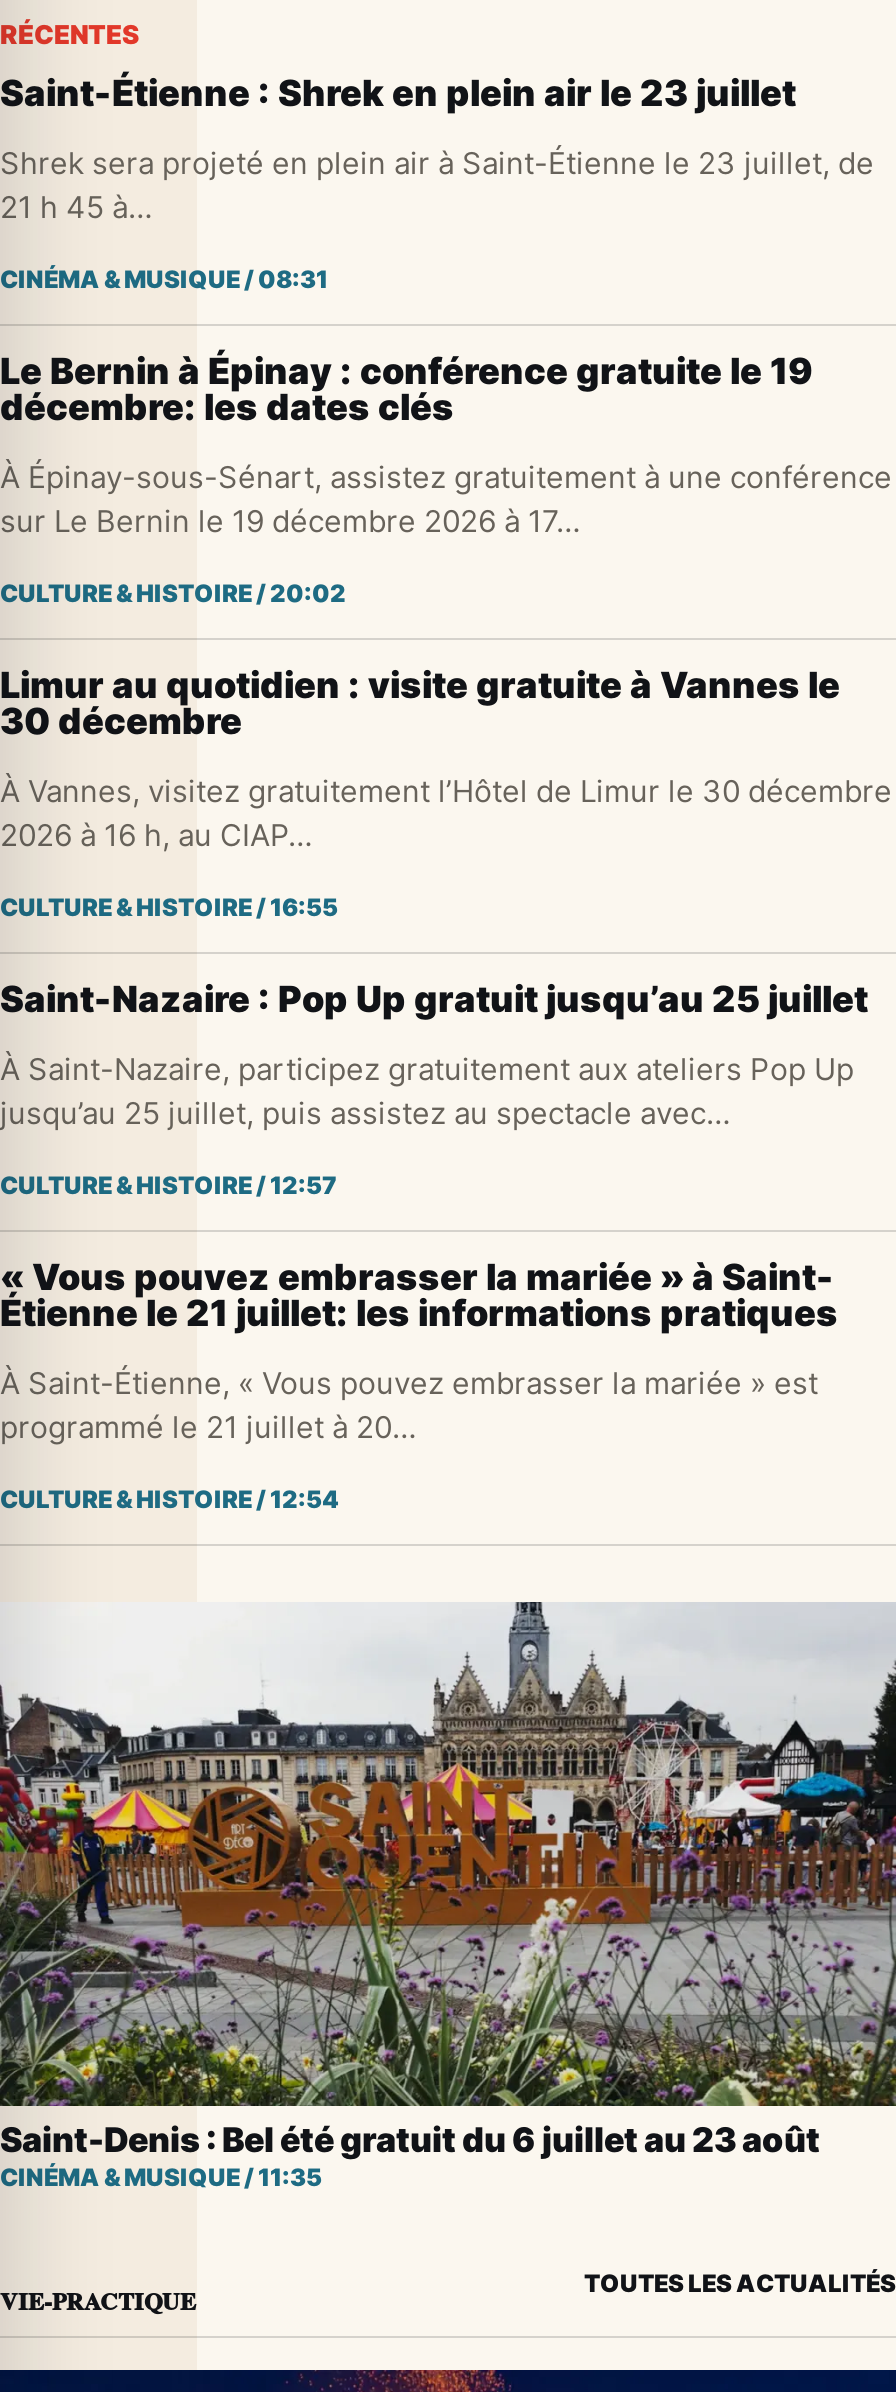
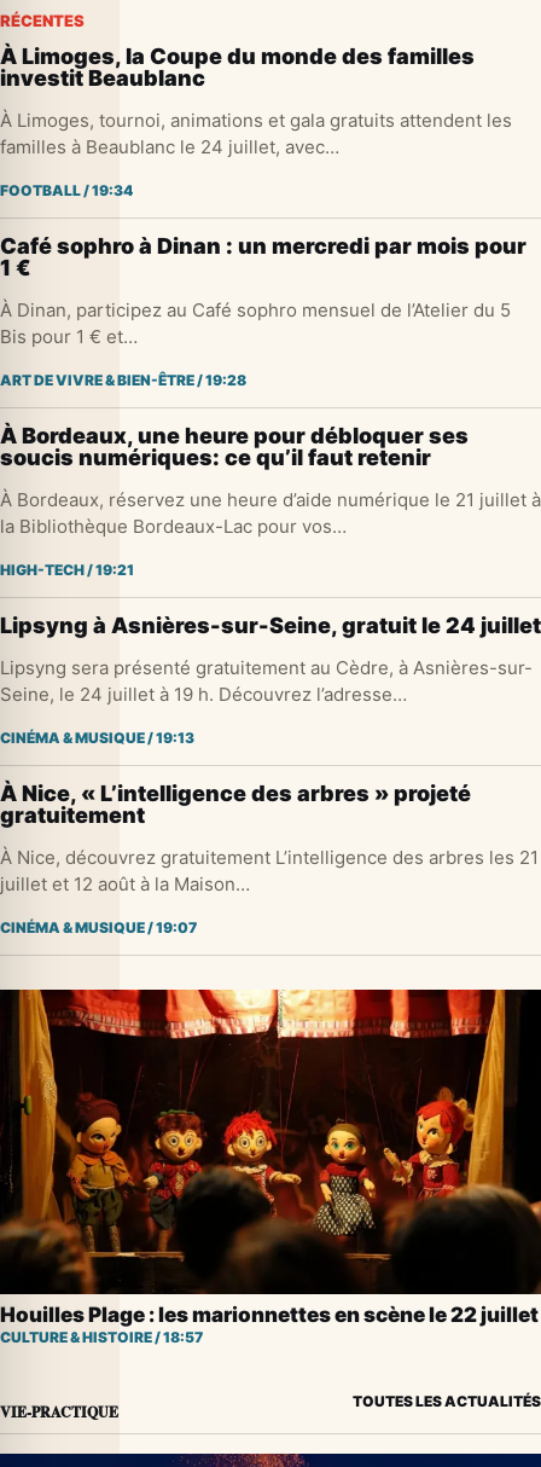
- Saint-Étienne : Shrek en plein air le 23 juillet
+ À Limoges, la Coupe du monde des familles
+ investit Beaublanc

- Shrek sera projeté en plein air à Saint-Étienne le 23 juillet, de
- 21 h 45 à…
+ À Limoges, tournoi, animations et gala gratuits attendent les
+ familles à Beaublanc le 24 juillet, avec…

- CINÉMA & MUSIQUE/08:31
+ FOOTBALL/19:34

- Le Bernin à Épinay : conférence gratuite le 19
- décembre: les dates clés
+ Café sophro à Dinan : un mercredi par mois pour
+ 1 €

- À Épinay-sous-Sénart, assistez gratuitement à une conférence
- sur Le Bernin le 19 décembre 2026 à 17…
+ À Dinan, participez au Café sophro mensuel de l’Atelier du 5
+ Bis pour 1 € et…

- CULTURE & HISTOIRE/20:02
+ ART DE VIVRE & BIEN-ÊTRE/19:28

- Limur au quotidien : visite gratuite à Vannes le
- 30 décembre
+ À Bordeaux, une heure pour débloquer ses
+ soucis numériques: ce qu’il faut retenir

- À Vannes, visitez gratuitement l’Hôtel de Limur le 30 décembre
- 2026 à 16 h, au CIAP…
+ À Bordeaux, réservez une heure d’aide numérique le 21 juillet à
+ la Bibliothèque Bordeaux-Lac pour vos…

- CULTURE & HISTOIRE/16:55
+ HIGH-TECH/19:21

- Saint-Nazaire : Pop Up gratuit jusqu’au 25 juillet
+ Lipsyng à Asnières-sur-Seine, gratuit le 24 juillet

- À Saint-Nazaire, participez gratuitement aux ateliers Pop Up
- jusqu’au 25 juillet, puis assistez au spectacle avec…
+ Lipsyng sera présenté gratuitement au Cèdre, à Asnières-sur-
+ Seine, le 24 juillet à 19 h. Découvrez l’adresse…

- CULTURE & HISTOIRE/12:57
+ CINÉMA & MUSIQUE/19:13

- « Vous pouvez embrasser la mariée » à Saint-
- Étienne le 21 juillet: les informations pratiques
+ À Nice, « L’intelligence des arbres » projeté
+ gratuitement

- À Saint-Étienne, « Vous pouvez embrasser la mariée » est
- programmé le 21 juillet à 20…
+ À Nice, découvrez gratuitement L’intelligence des arbres les 21
+ juillet et 12 août à la Maison…

- CULTURE & HISTOIRE/12:54
+ CINÉMA & MUSIQUE/19:07

- [image]
- Saint-Denis : Bel été gratuit du 6 juillet au 23 août
- CINÉMA & MUSIQUE/11:35
+ [image]
+ Houilles Plage : les marionnettes en scène le 22 juillet
+ CULTURE & HISTOIRE/18:57
